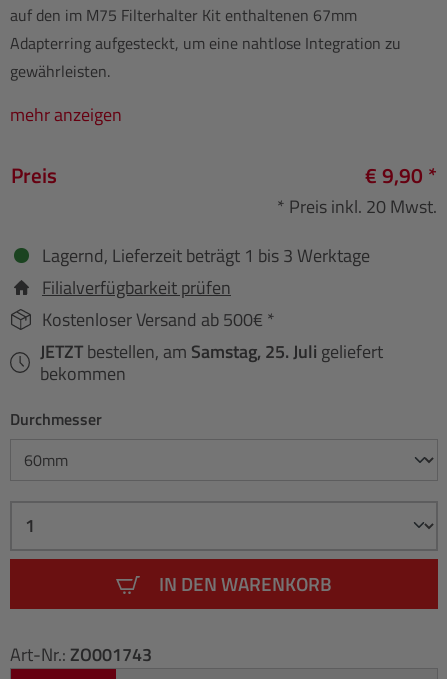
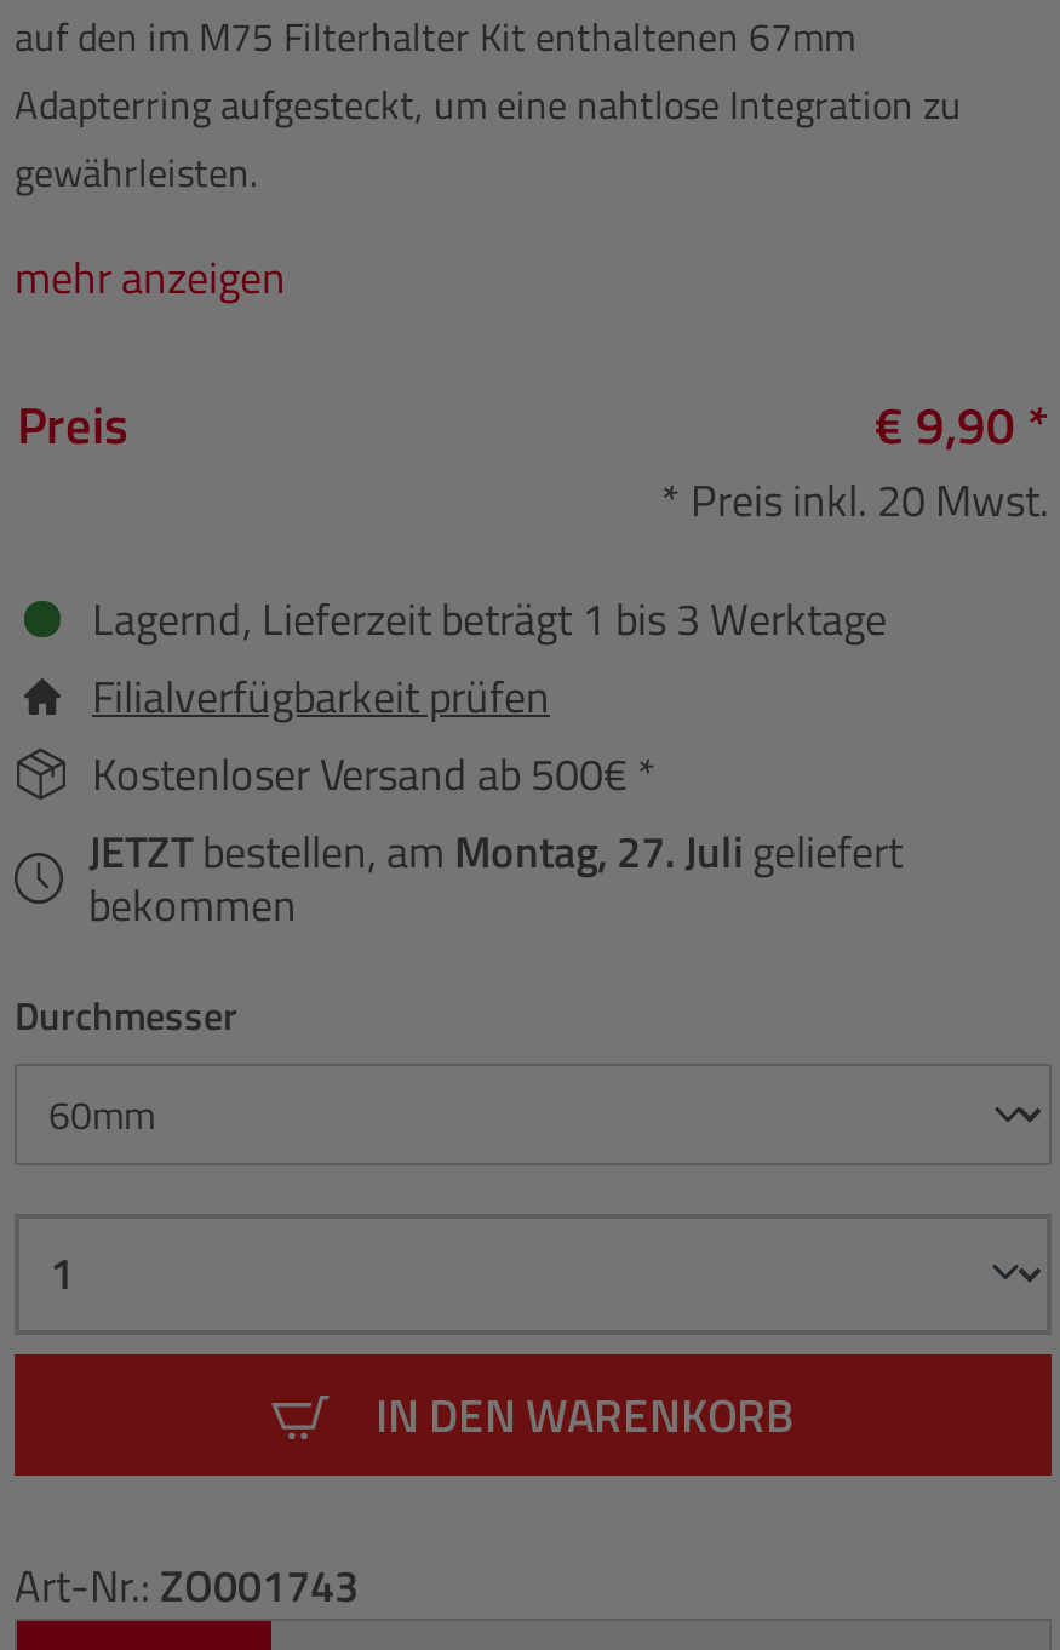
- JETZTbestellen, am Samstag, 25. Juli geliefert
+ JETZTbestellen, am Montag, 27. Juli geliefert
